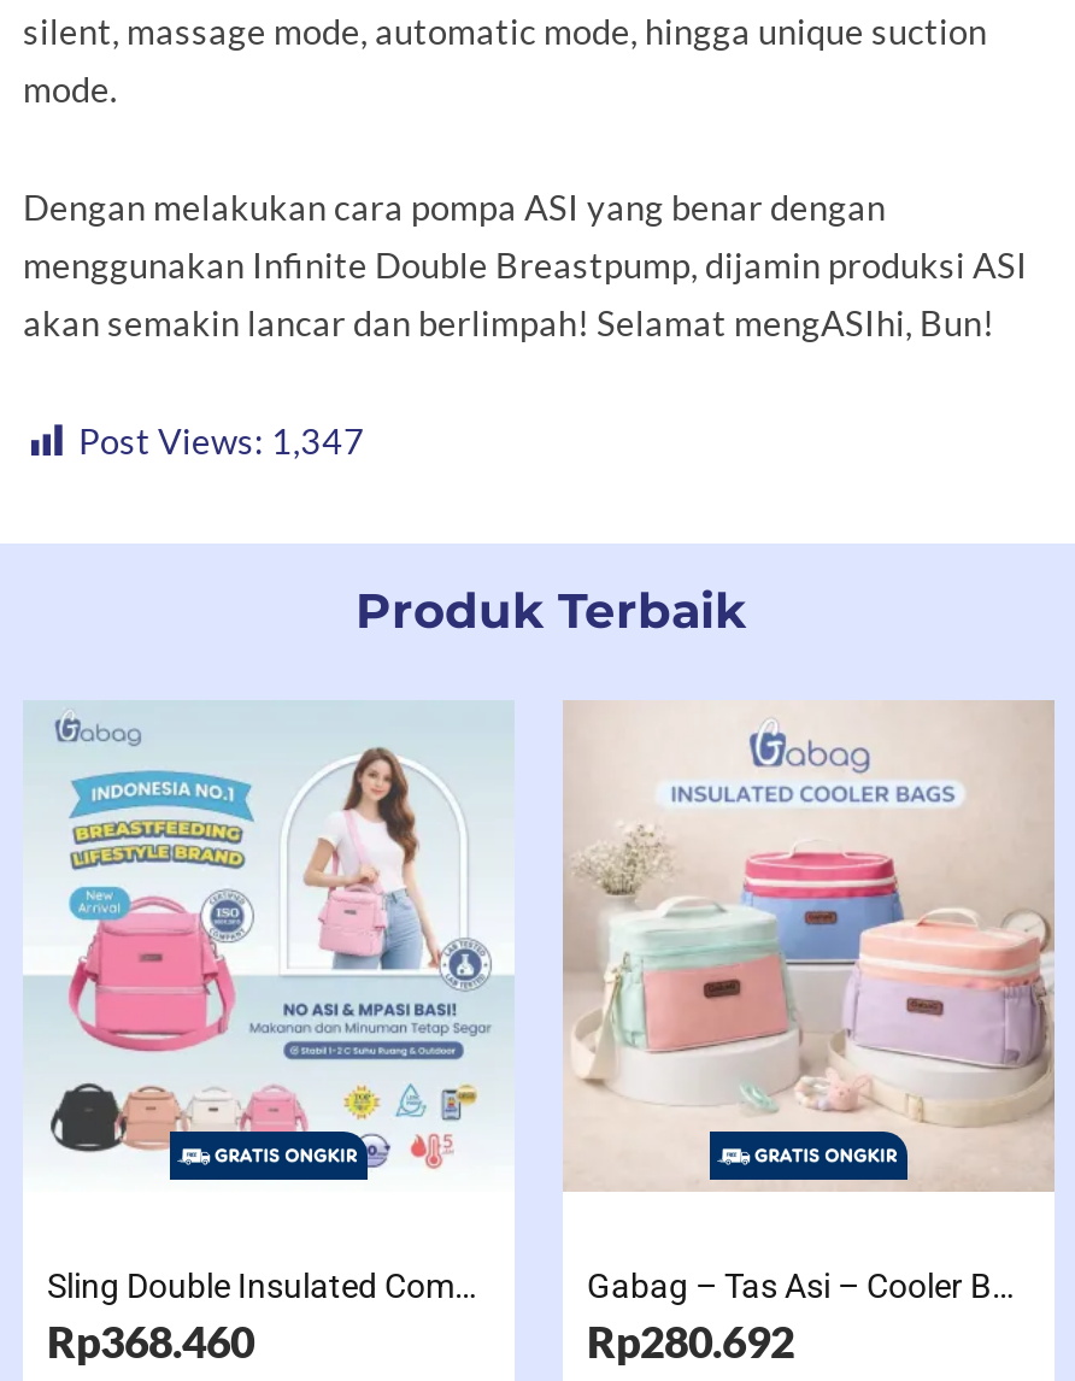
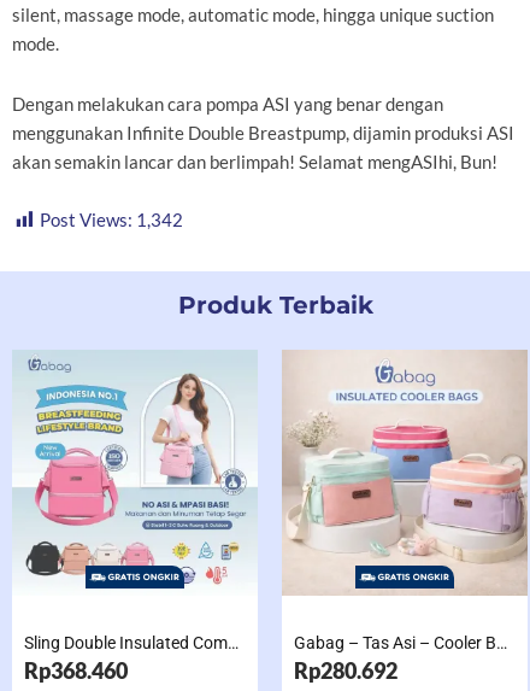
- Post Views: 1,347
+ Post Views: 1,342
